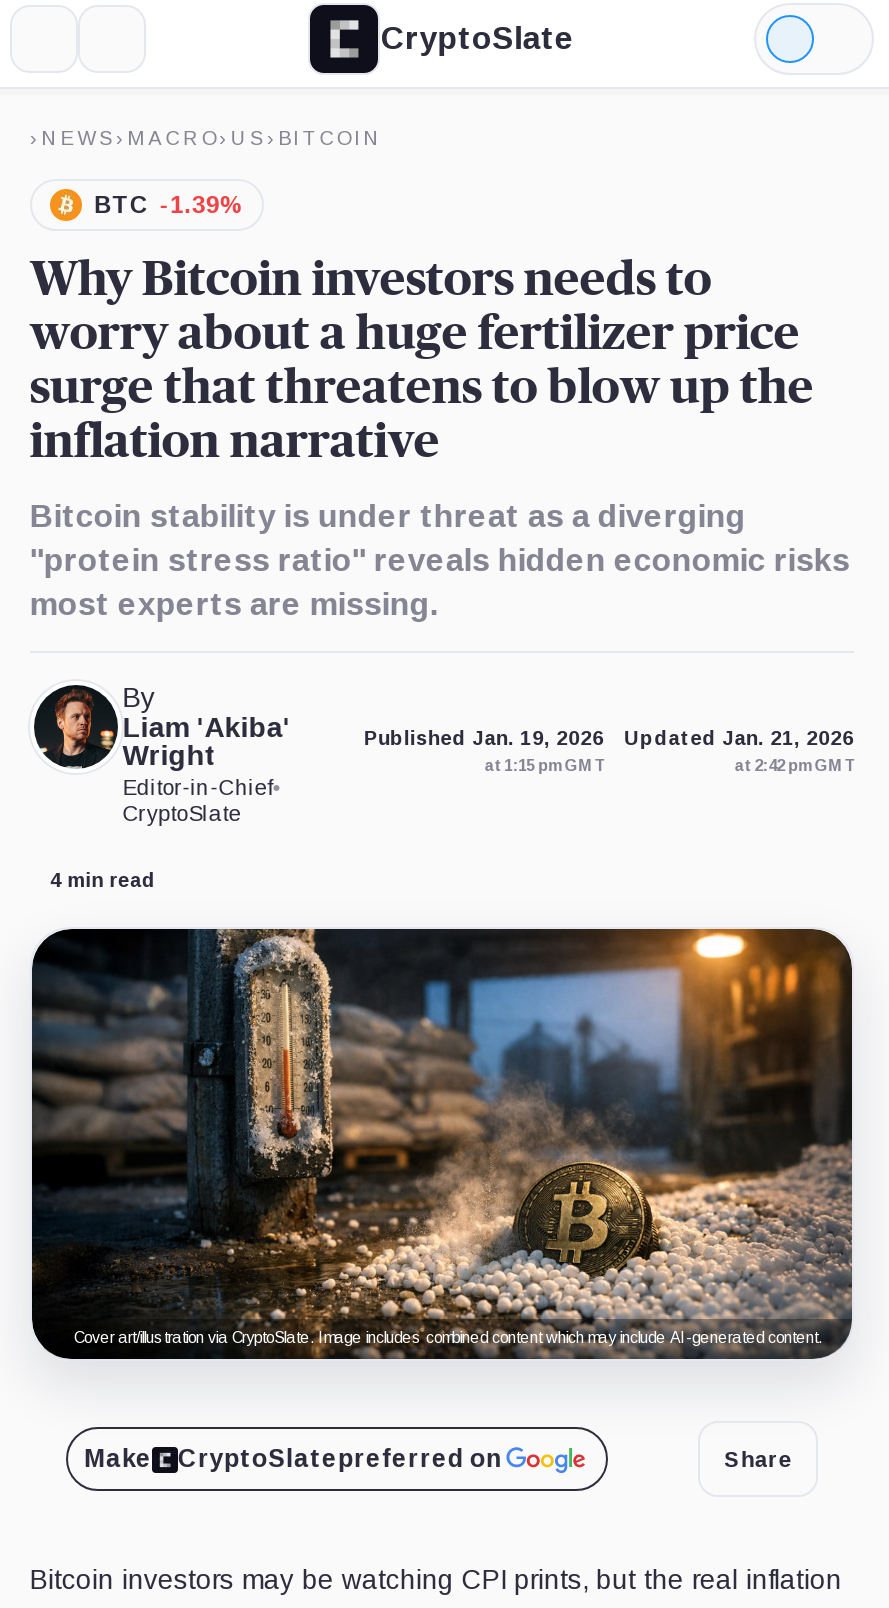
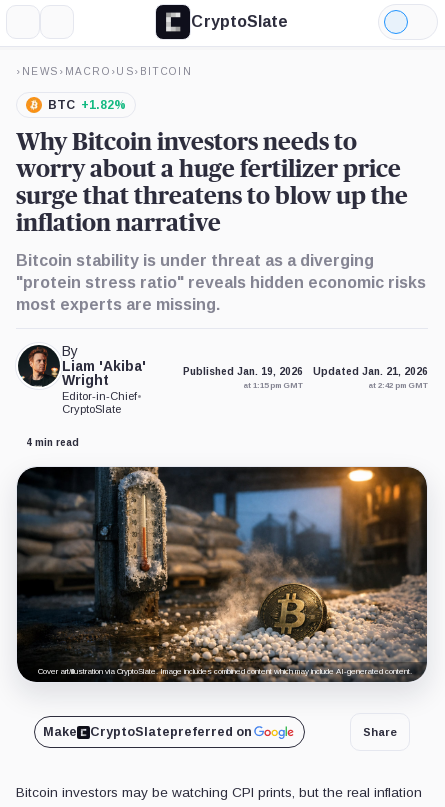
- BTC -1.39%
+ BTC +1.82%
